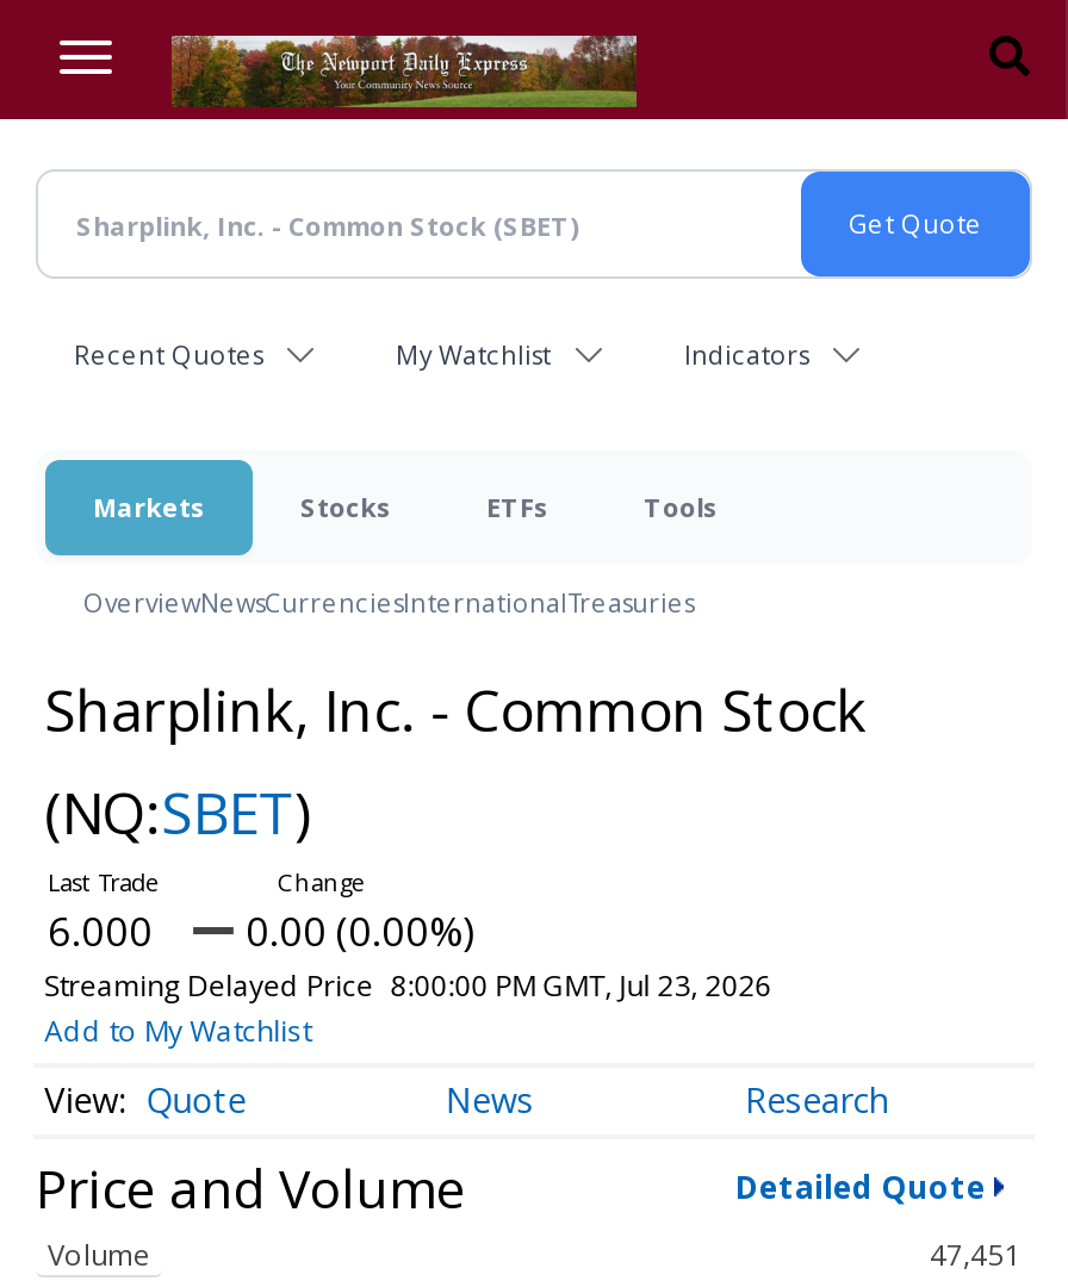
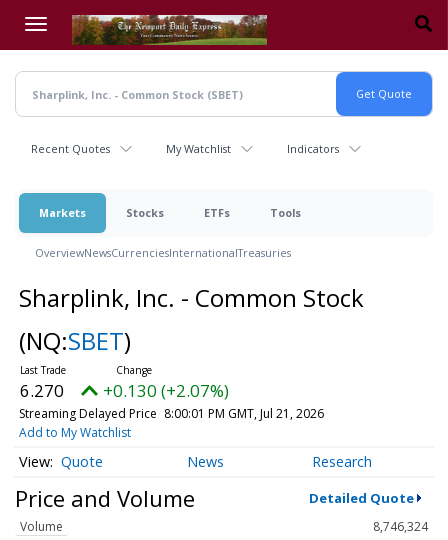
- 6.000
+ 6.270

- 0.00 (0.00%)
+ +0.130 (+2.07%)

- Streaming Delayed Price 8:00:00 PM GMT, Jul 23, 2026
+ Streaming Delayed Price 8:00:01 PM GMT, Jul 21, 2026

- 47,451
+ 8,746,324
